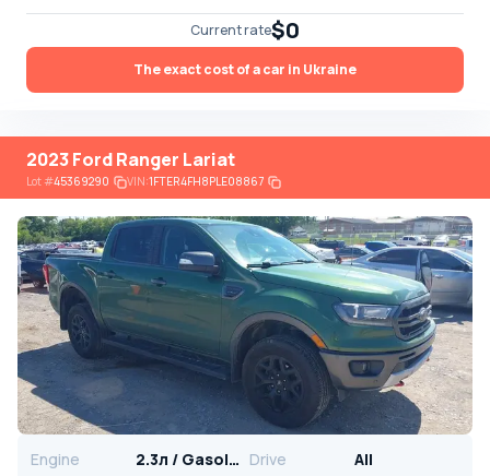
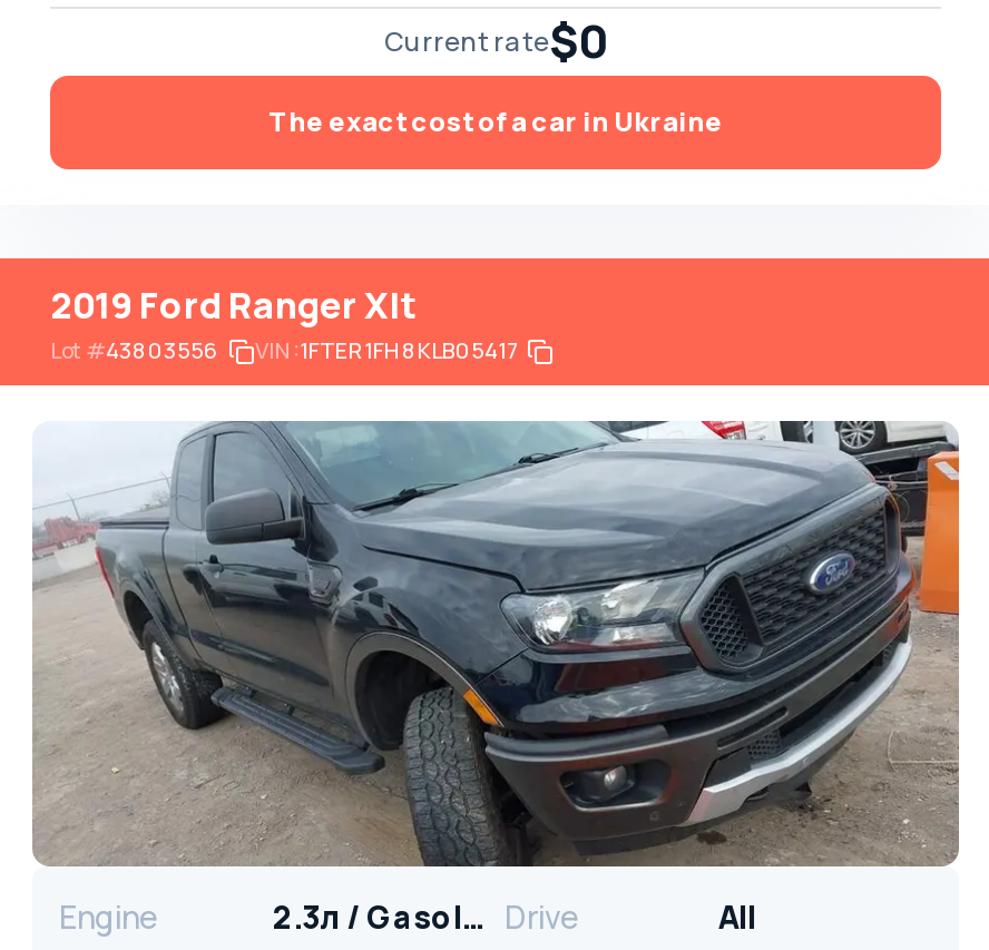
- 2023 Ford Ranger Lariat
+ 2019 Ford Ranger Xlt

- Lot #45369290
+ Lot #43803556

- VIN: 1FTER4FH8PLE08867
+ VIN: 1FTER1FH8KLB05417

- [image]
+ [image]
